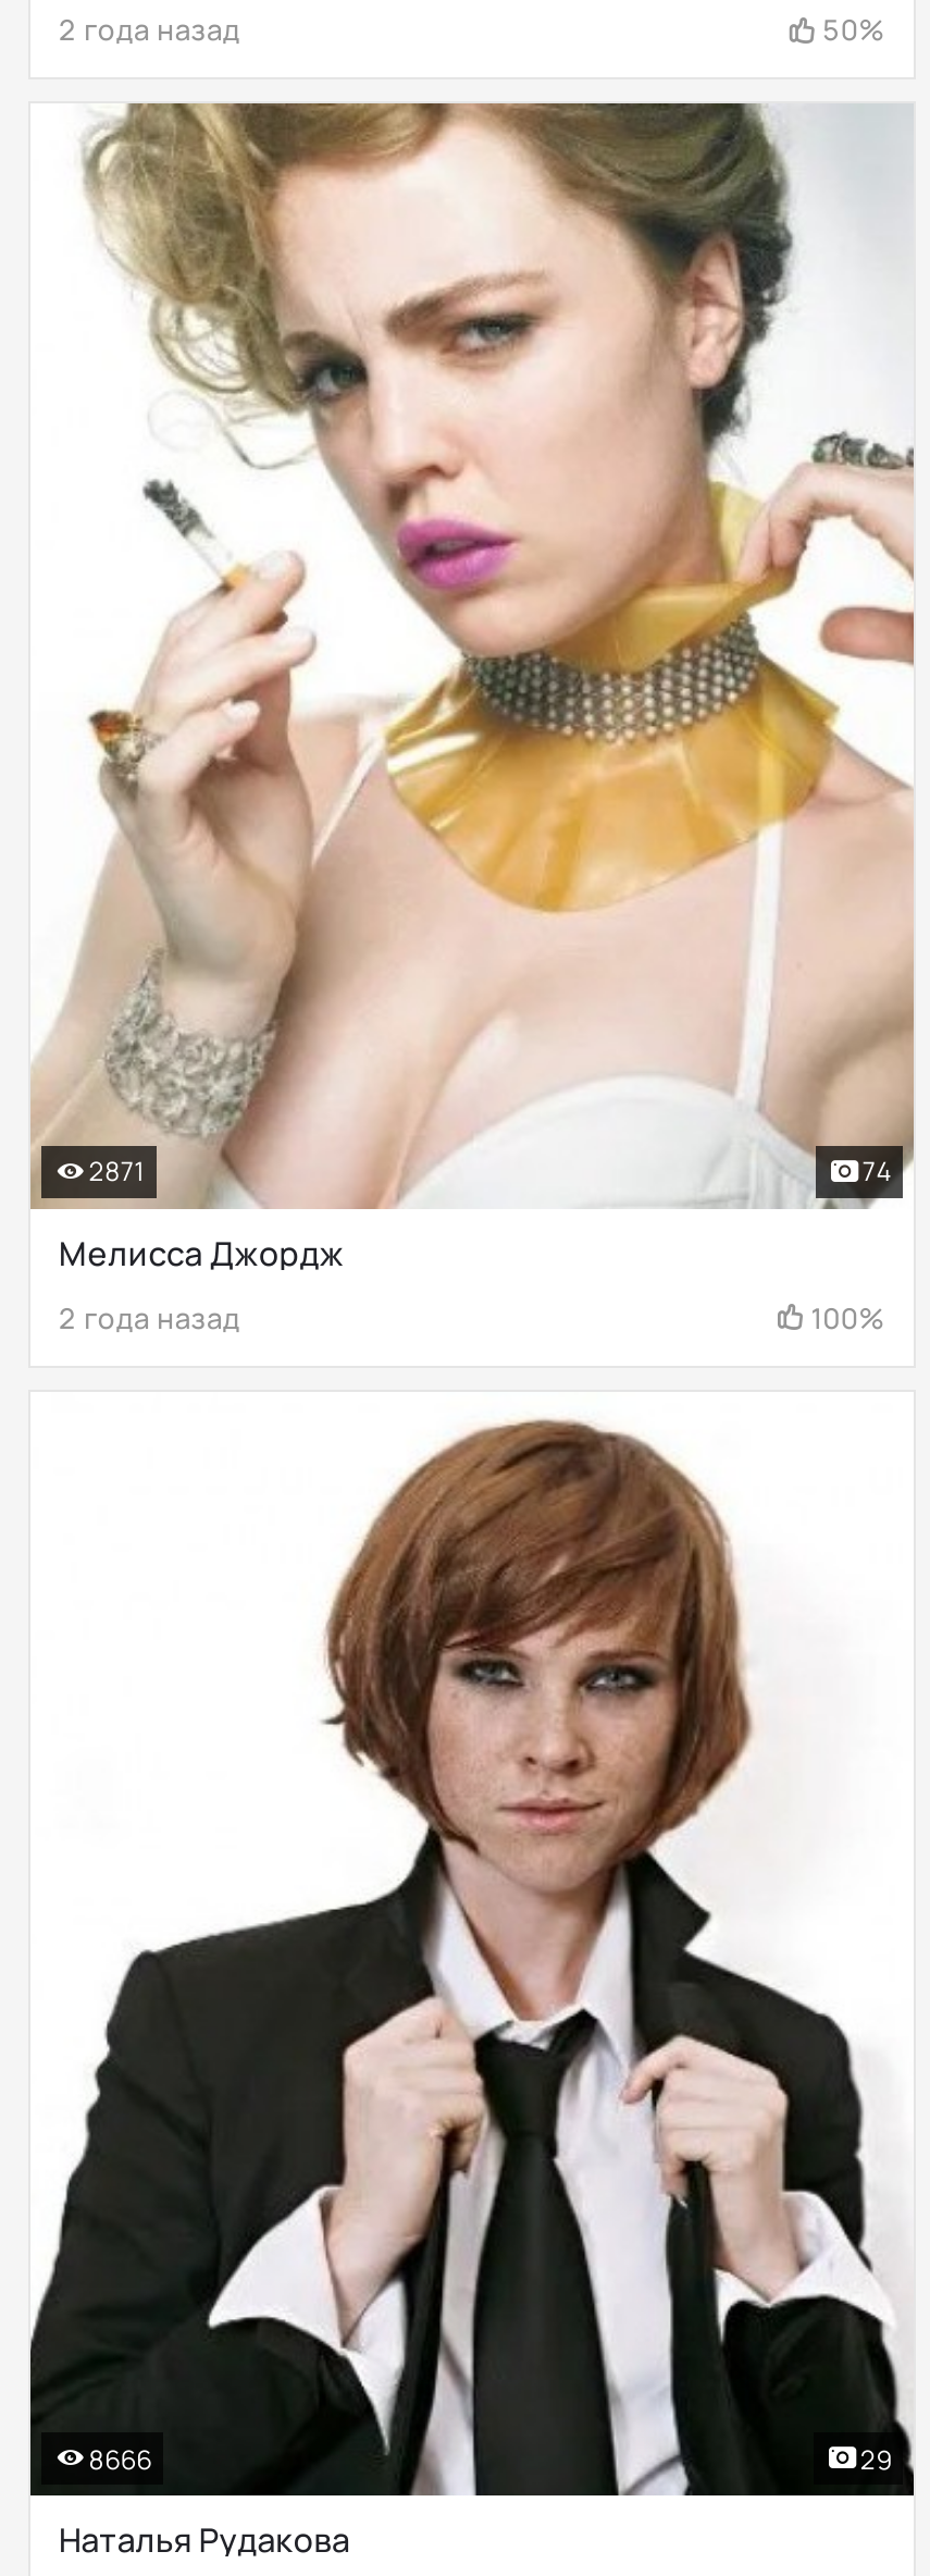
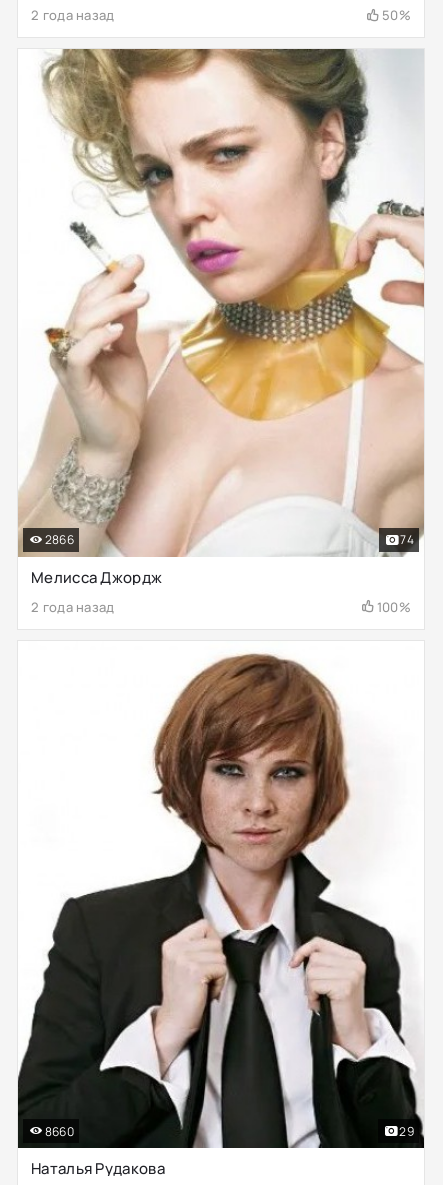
- 2871
+ 2866

- 8666
+ 8660
